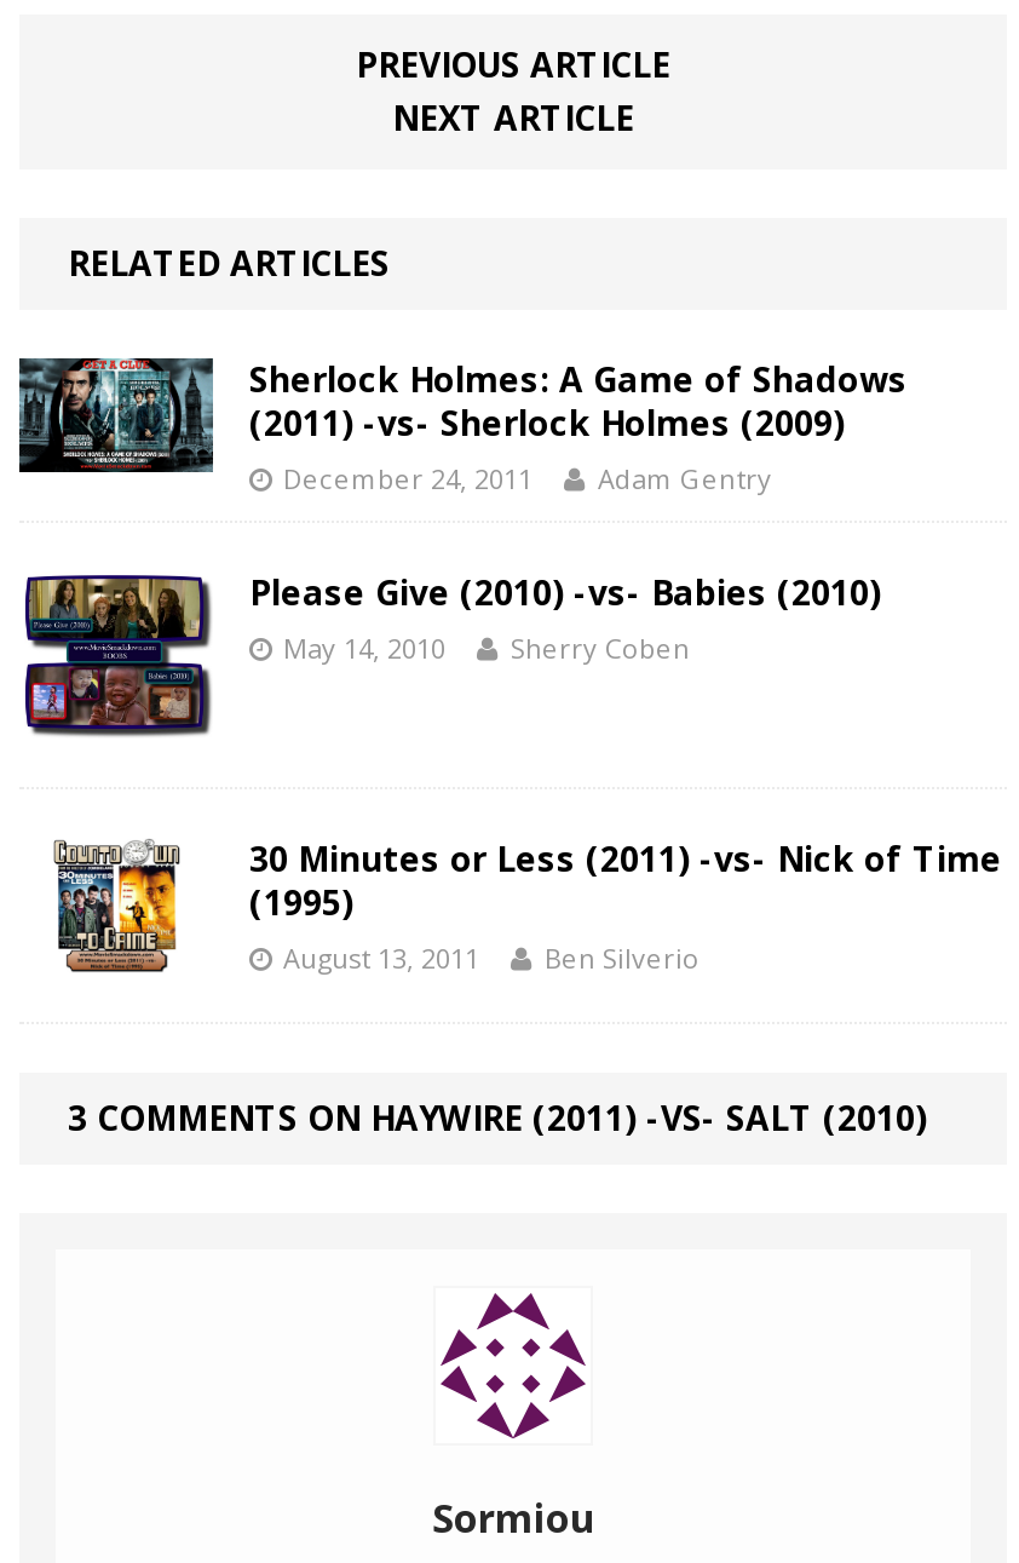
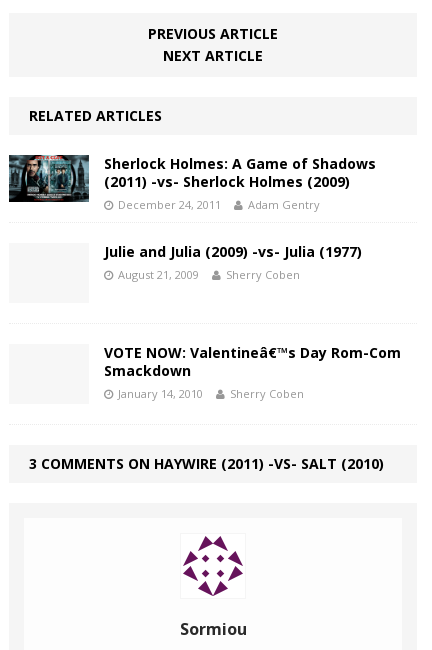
- [image]

- Please Give (2010) -vs- Babies (2010)
- May 14, 2010
+ Julie and Julia (2009) -vs- Julia (1977)
+ August 21, 2009

- [image]

- 30 Minutes or Less (2011) -vs- Nick of Time
- (1995)
- August 13, 2011
- Ben Silverio
+ VOTE NOW: Valentineâ€™s Day Rom-Com
+ Smackdown
+ January 14, 2010
+ Sherry Coben
